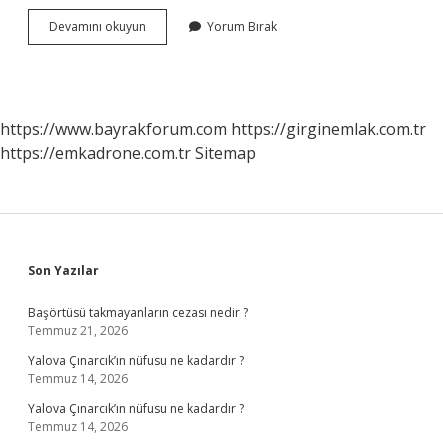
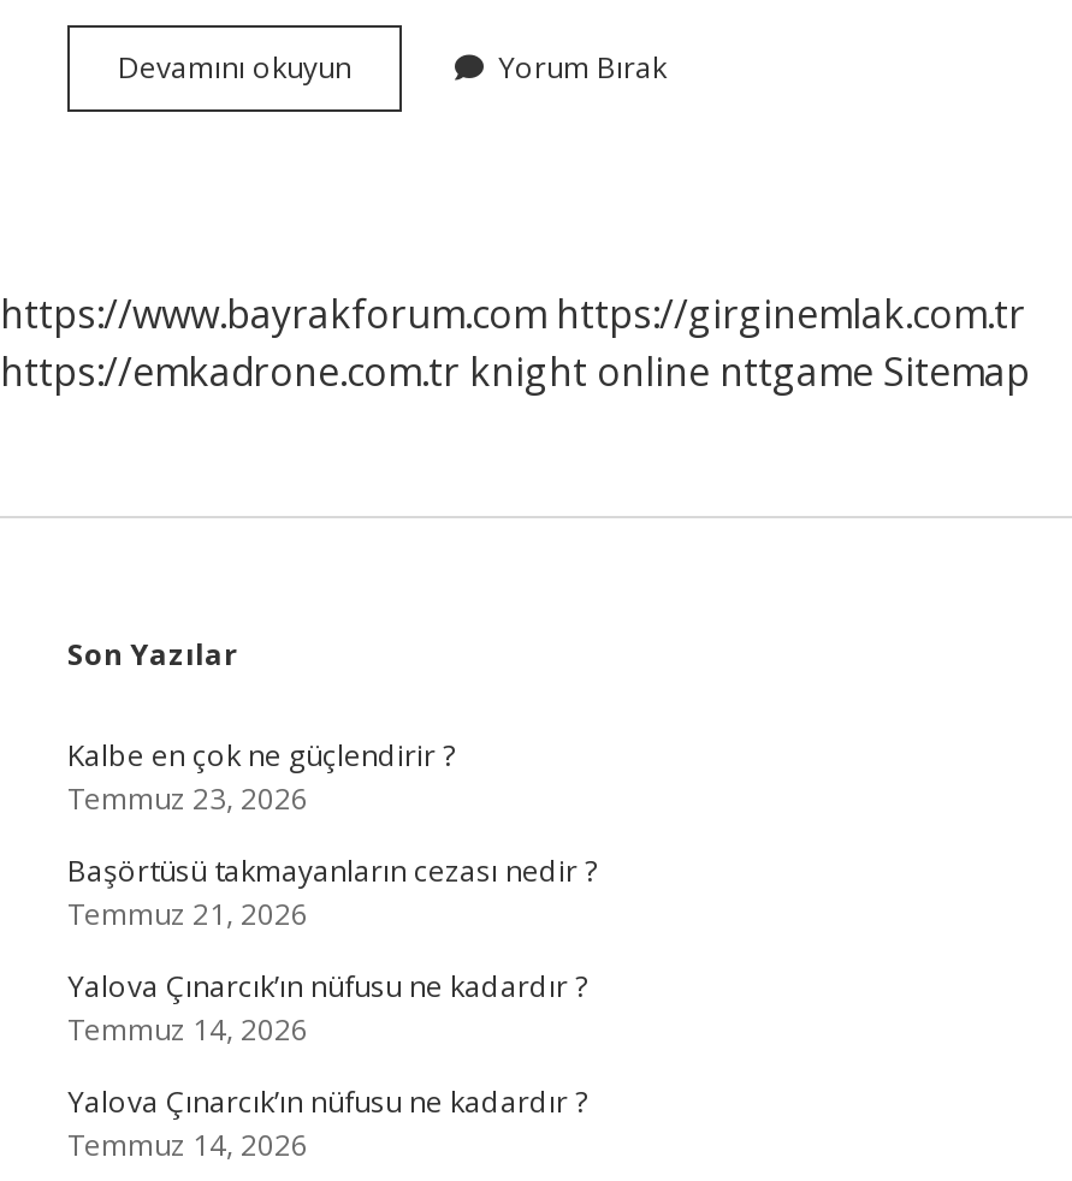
- https://emkadrone.com.tr Sitemap
+ https://emkadrone.com.tr knight online nttgame Sitemap

+ Kalbe en çok ne güçlendirir ?
+ Temmuz 23, 2026
